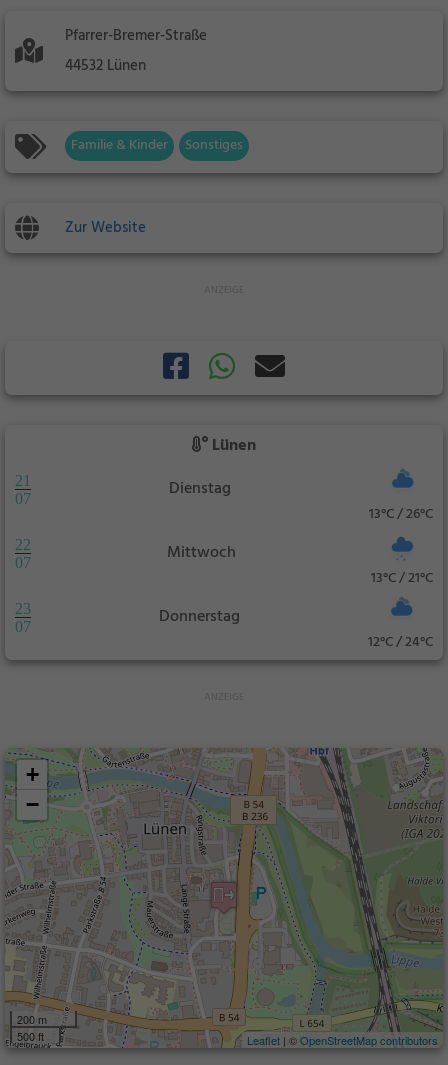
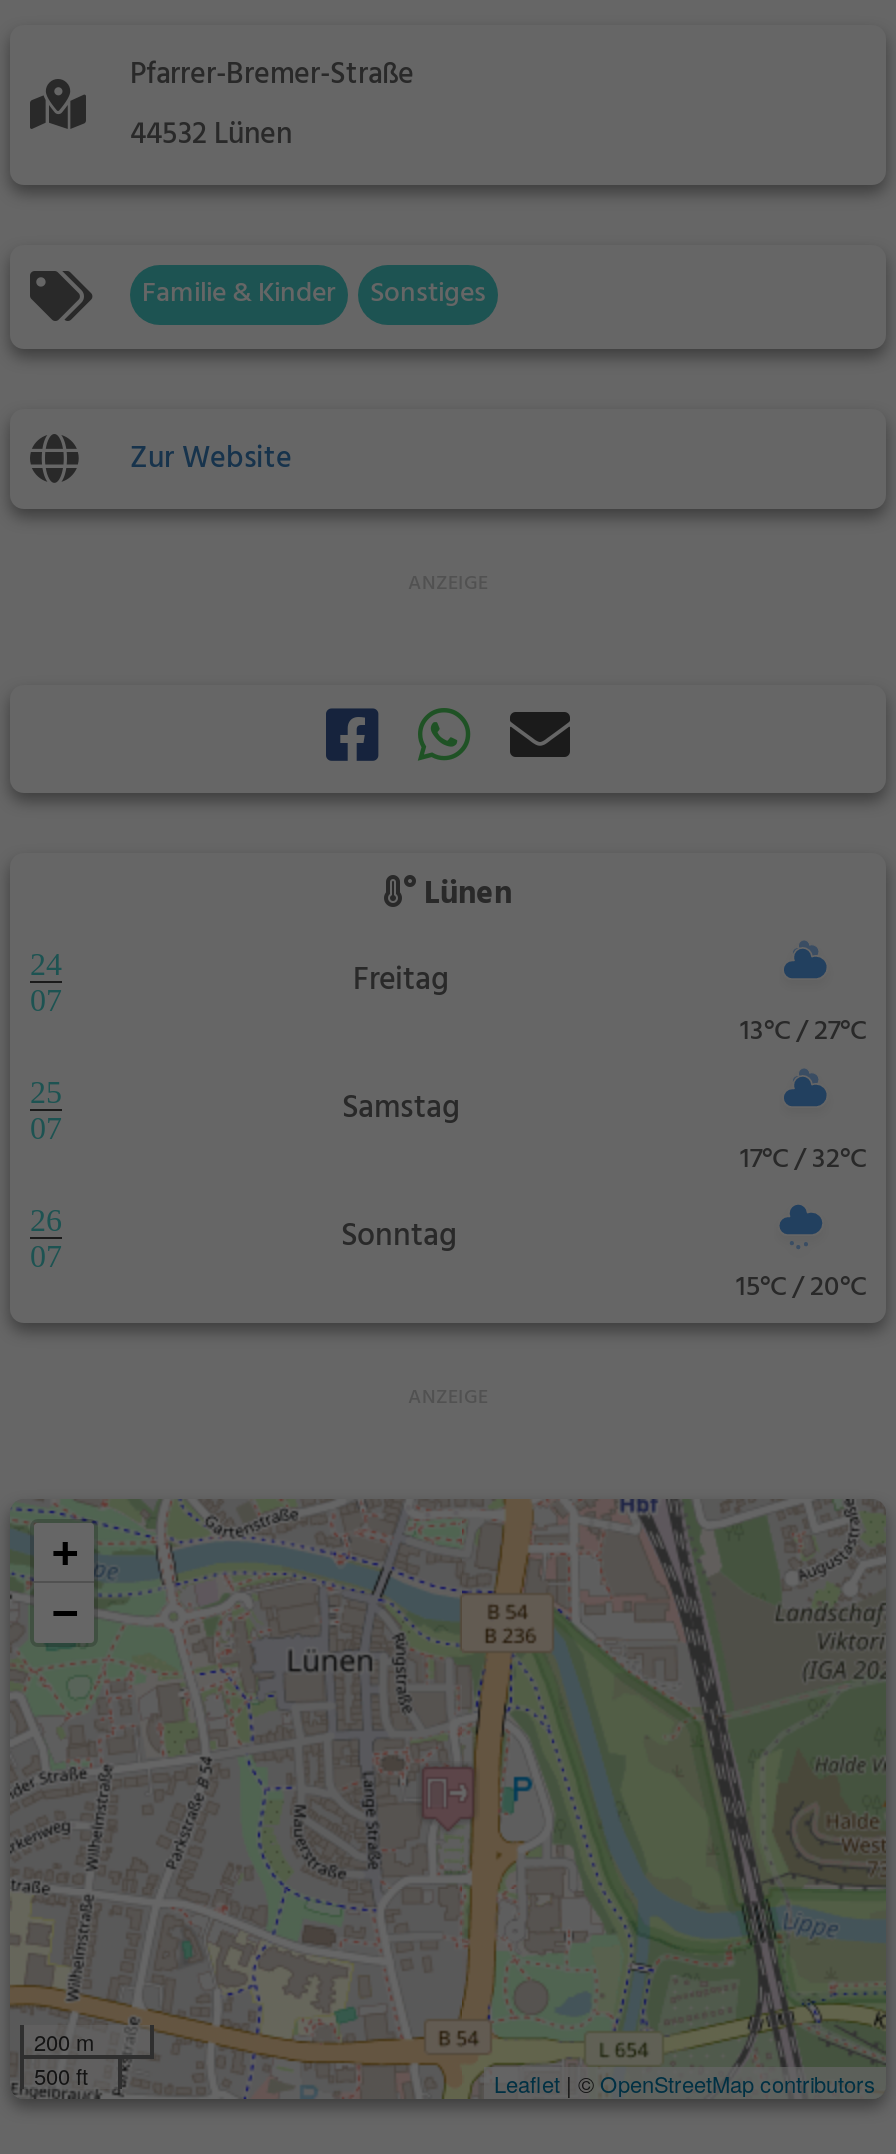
- 21
+ 24

- Dienstag
- 13°C / 26°C
+ Freitag
+ 13°C / 27°C

- 22
+ 25

- Mittwoch
- 13°C / 21°C
+ Samstag
+ 17°C / 32°C

- 23
+ 26

- Donnerstag
- 12°C / 24°C
+ Sonntag
+ 15°C / 20°C
